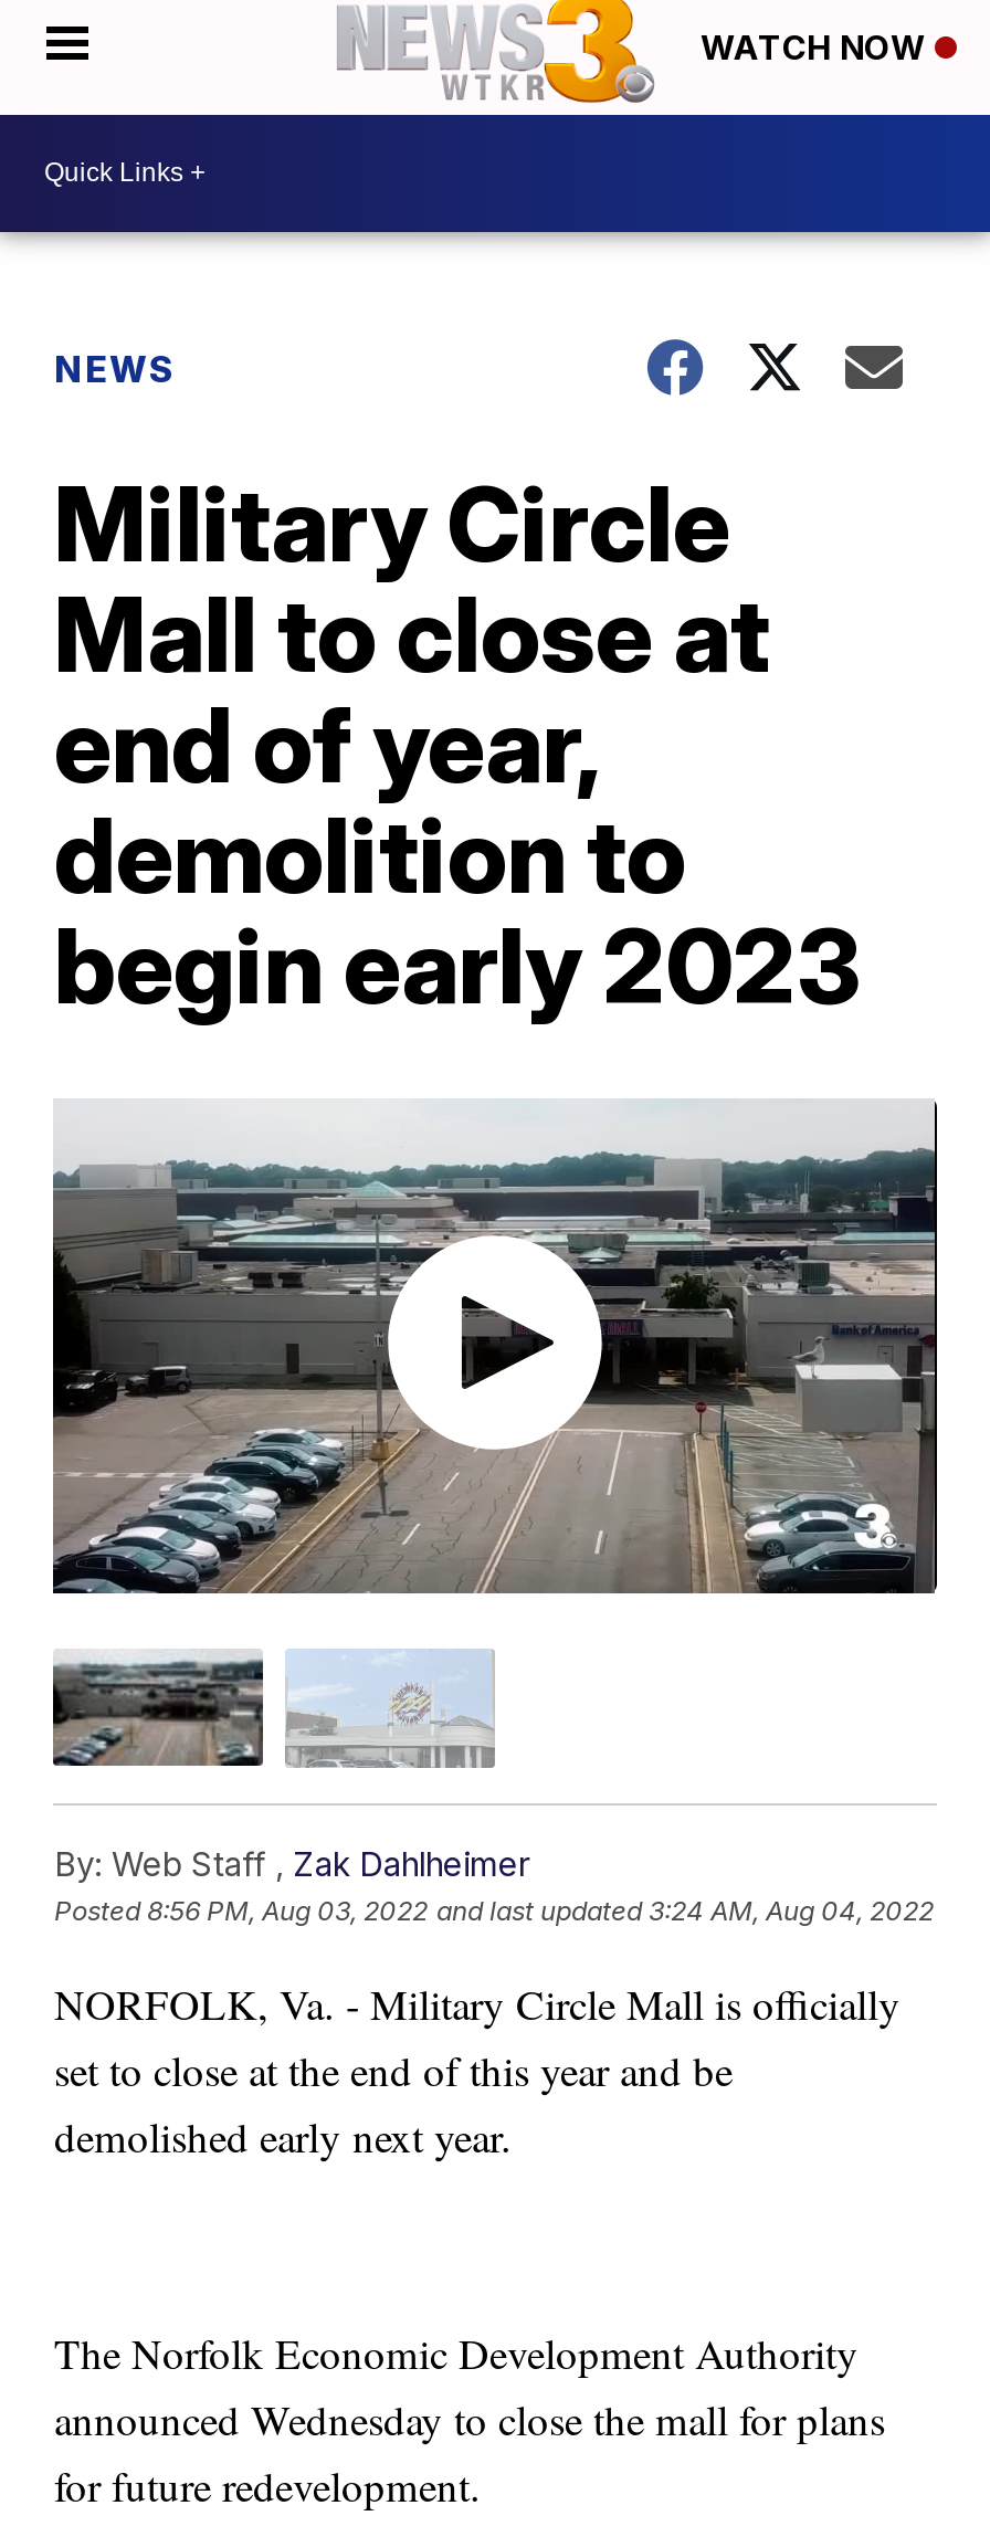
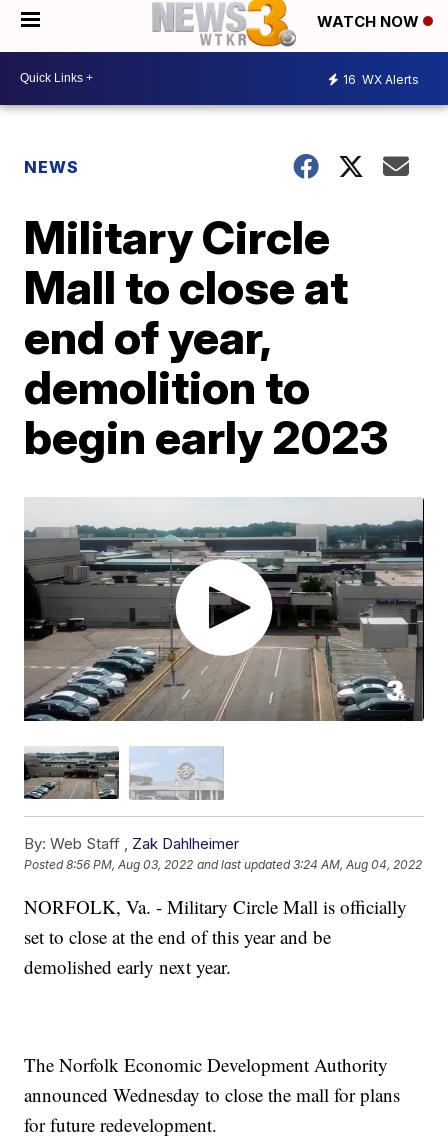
+ 16 WX Alerts
